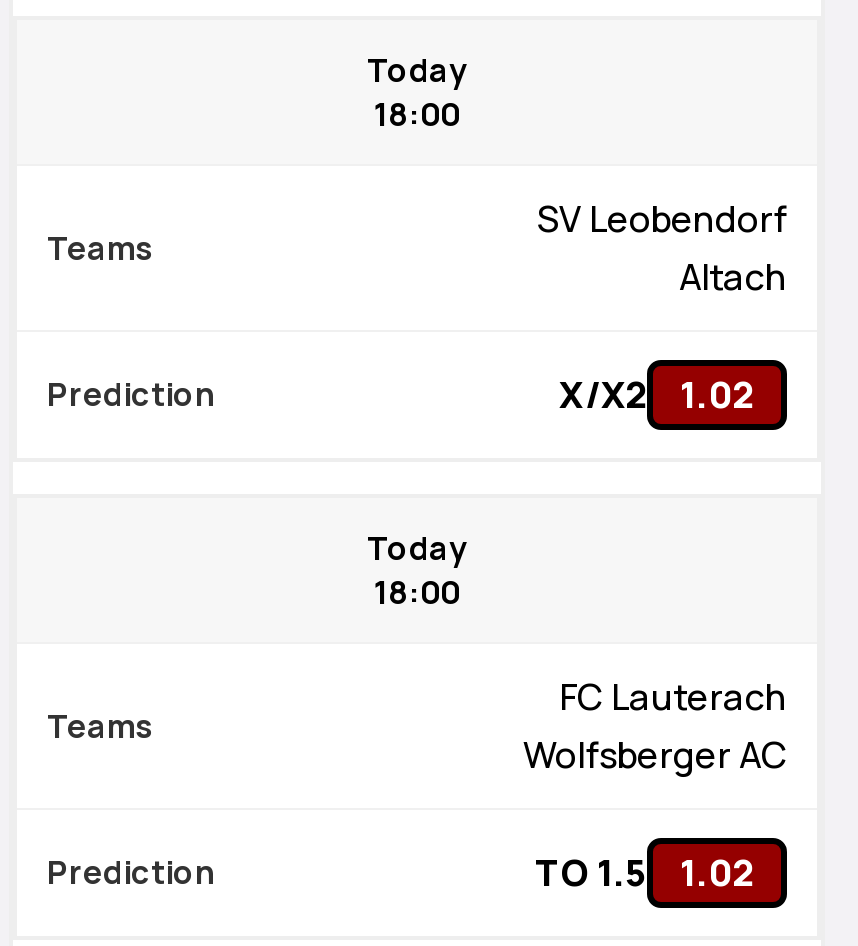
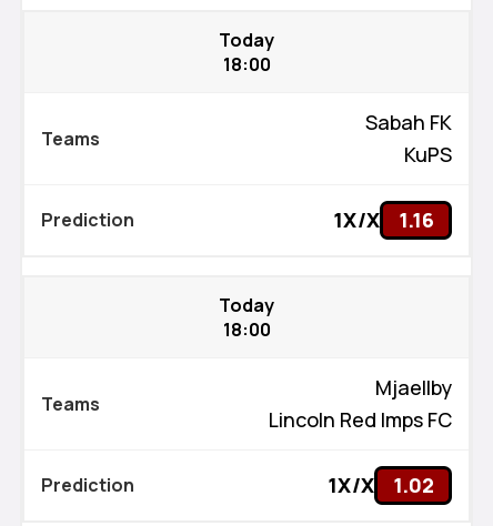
- SV Leobendorf
- Altach
+ Sabah FK
+ KuPS

- X/X2
- 1.02
+ 1X/X
+ 1.16

- FC Lauterach
- Wolfsberger AC
+ Mjaellby
+ Lincoln Red Imps FC

- TO 1.5 1.02
+ 1X/X 1.02
